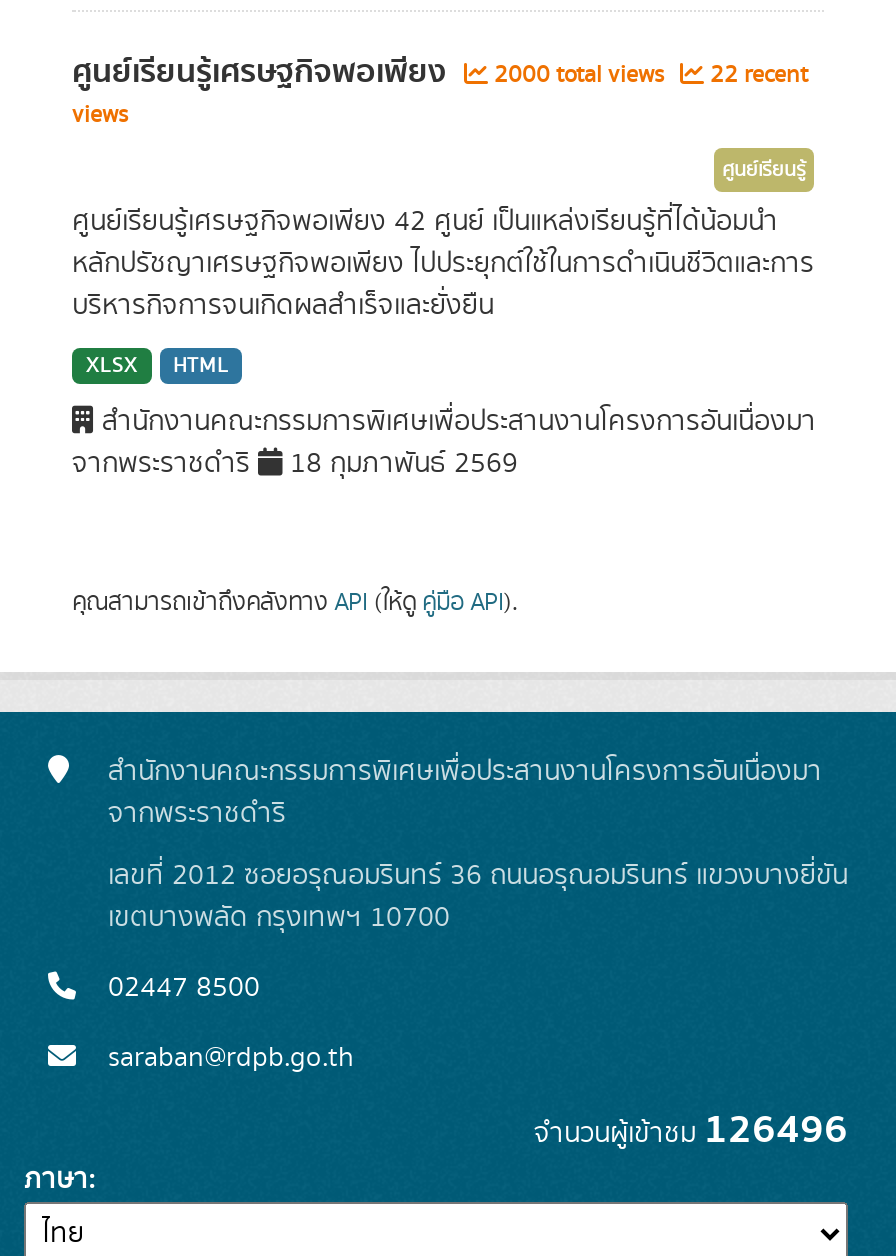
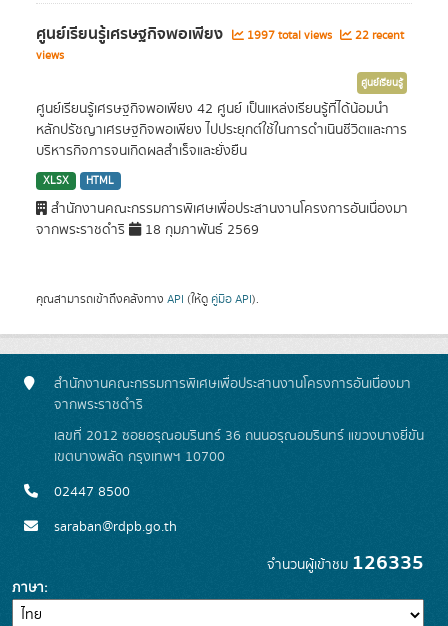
- ศูนย์เรียนรู้เศรษฐกิจพอเพียง 2000 total views 22 recent
+ ศูนย์เรียนรู้เศรษฐกิจพอเพียง 1997 total views 22 recent

- จำนวนผู้เข้าชม126496
+ จำนวนผู้เข้าชม126335
